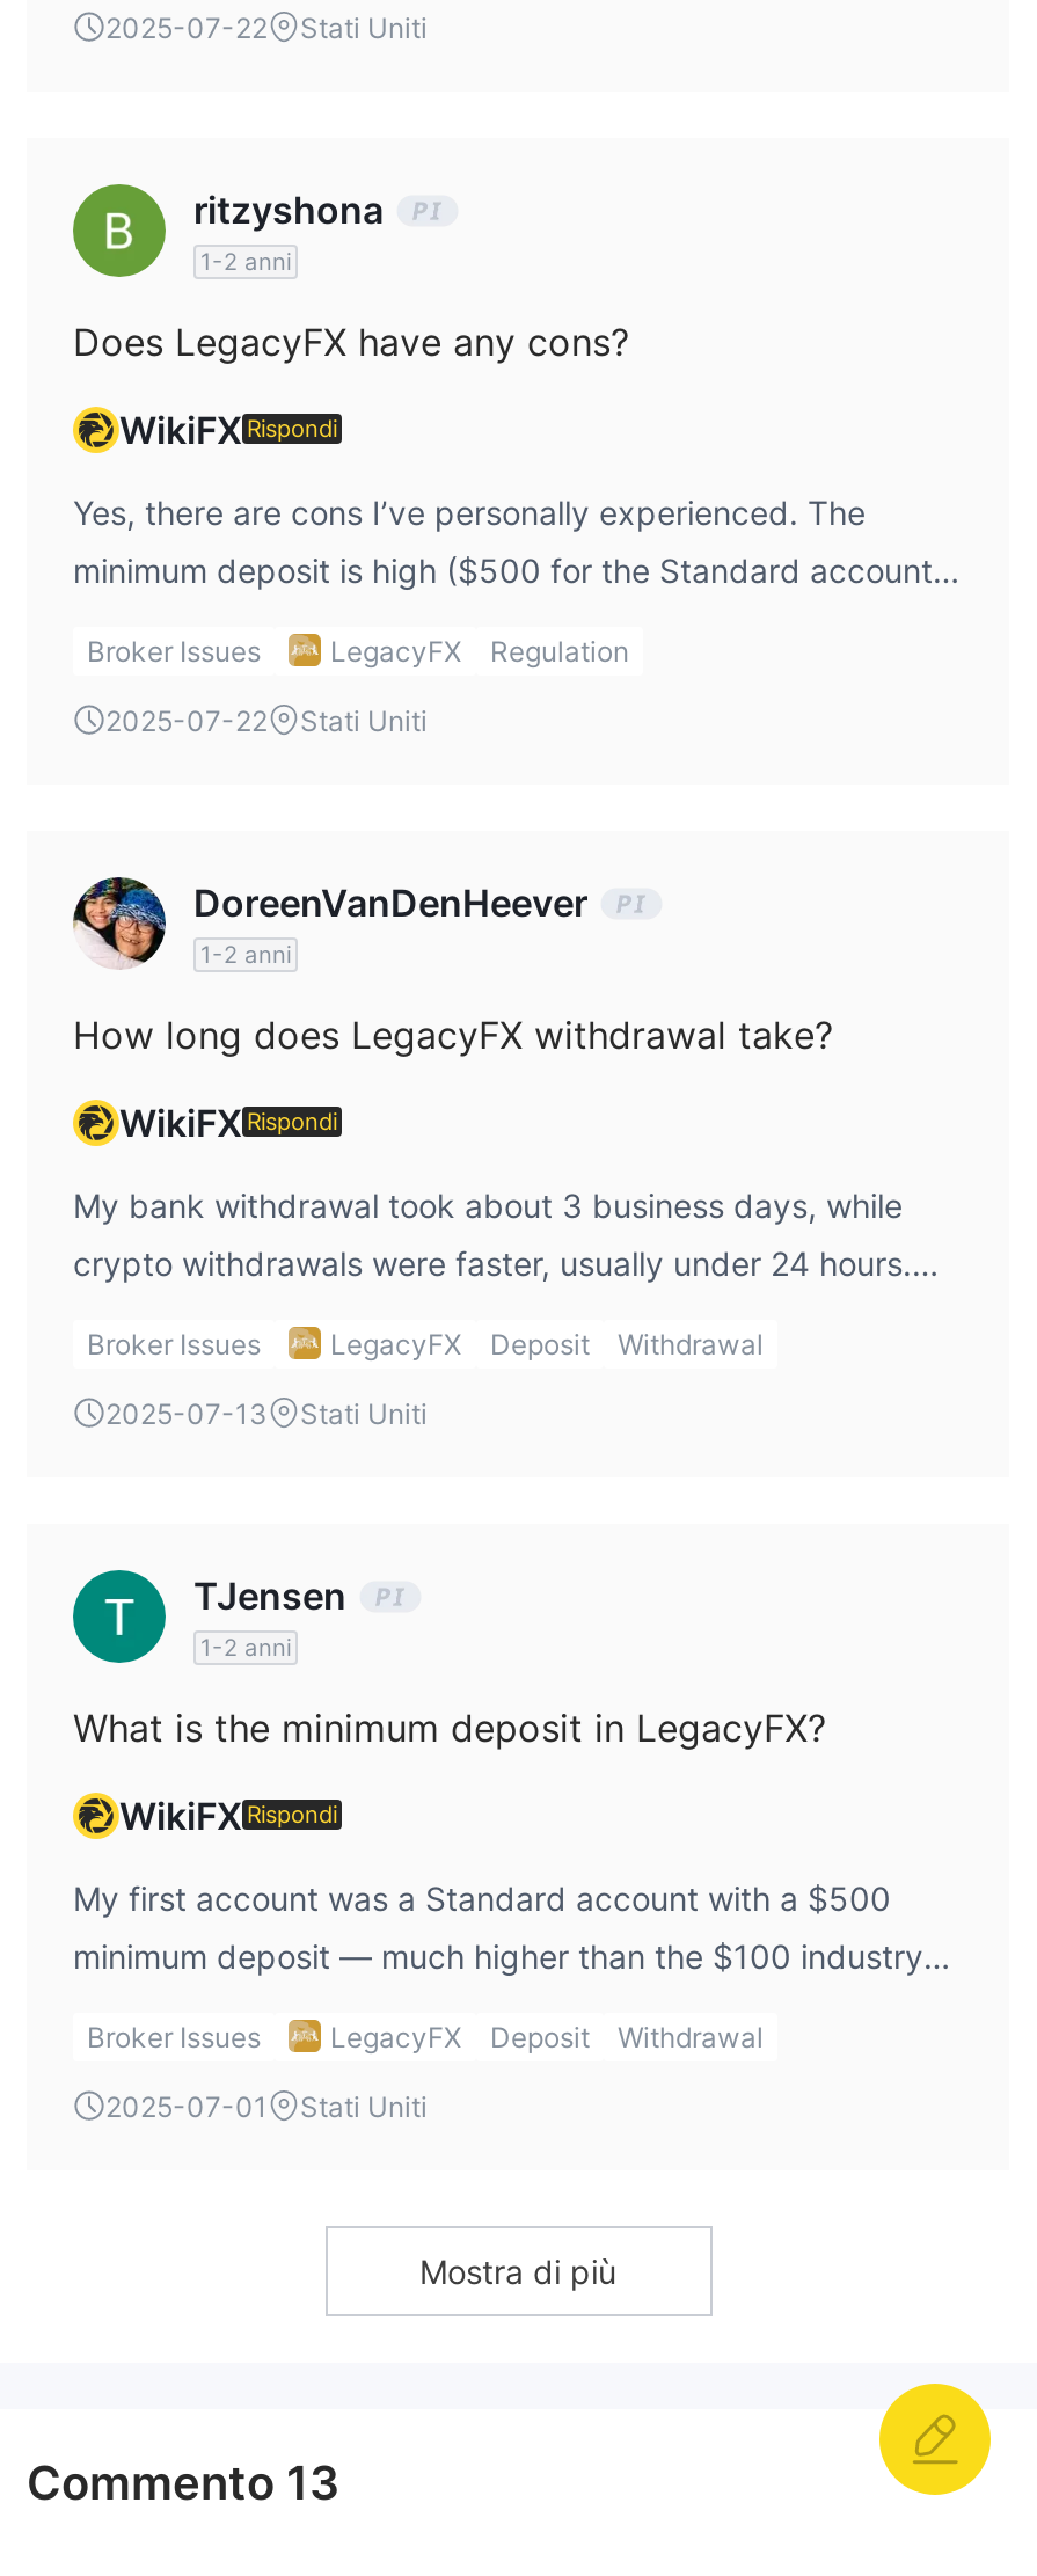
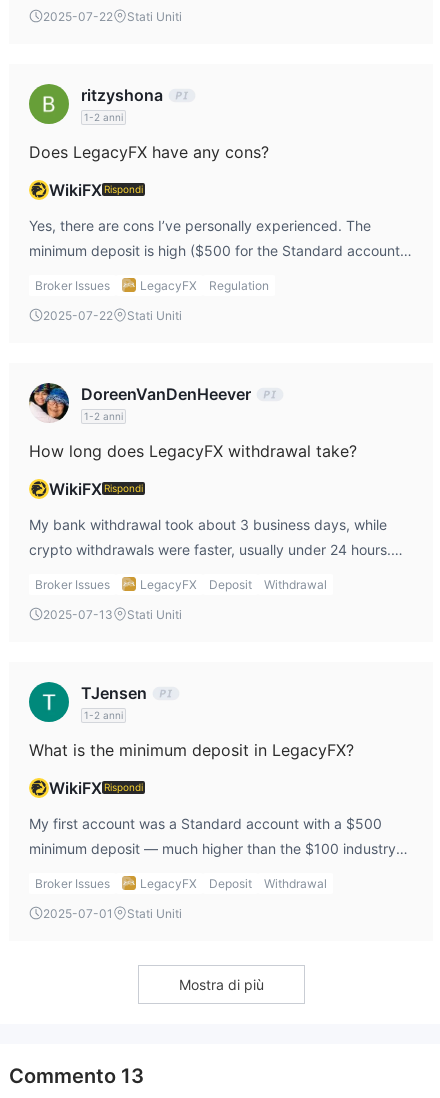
- [image]
